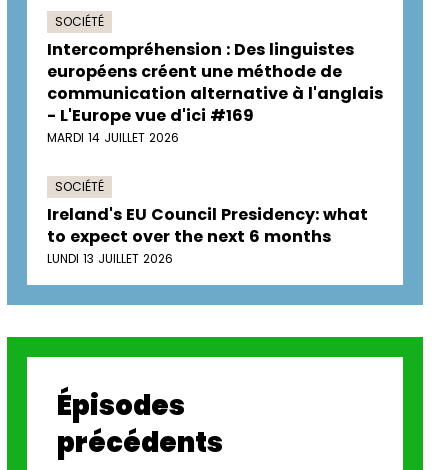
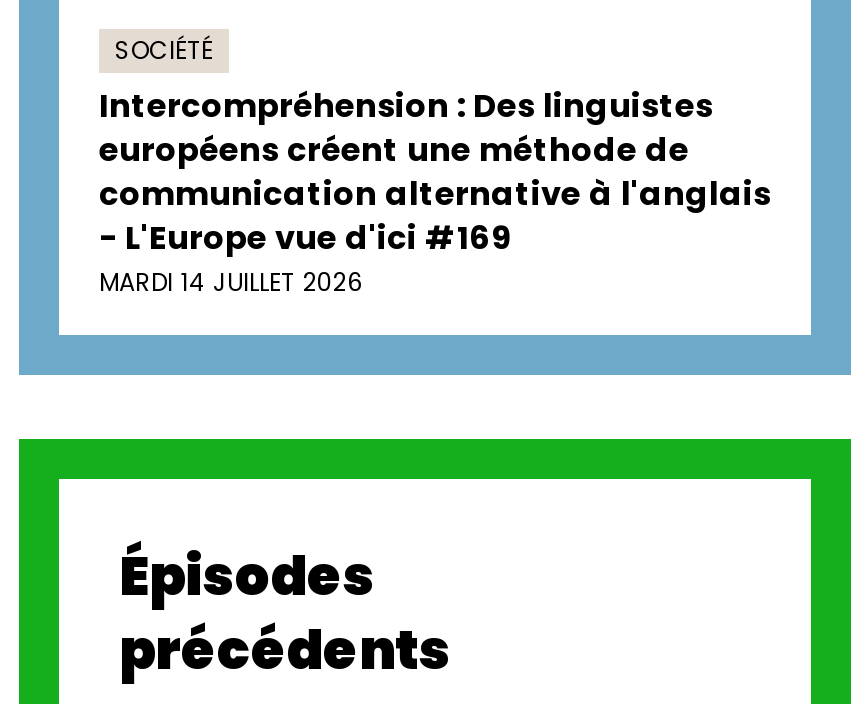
- SOCIÉTÉ
- Ireland's EU Council Presidency: what
- to expect over the next 6 months
- LUNDI 13 JUILLET 2026
